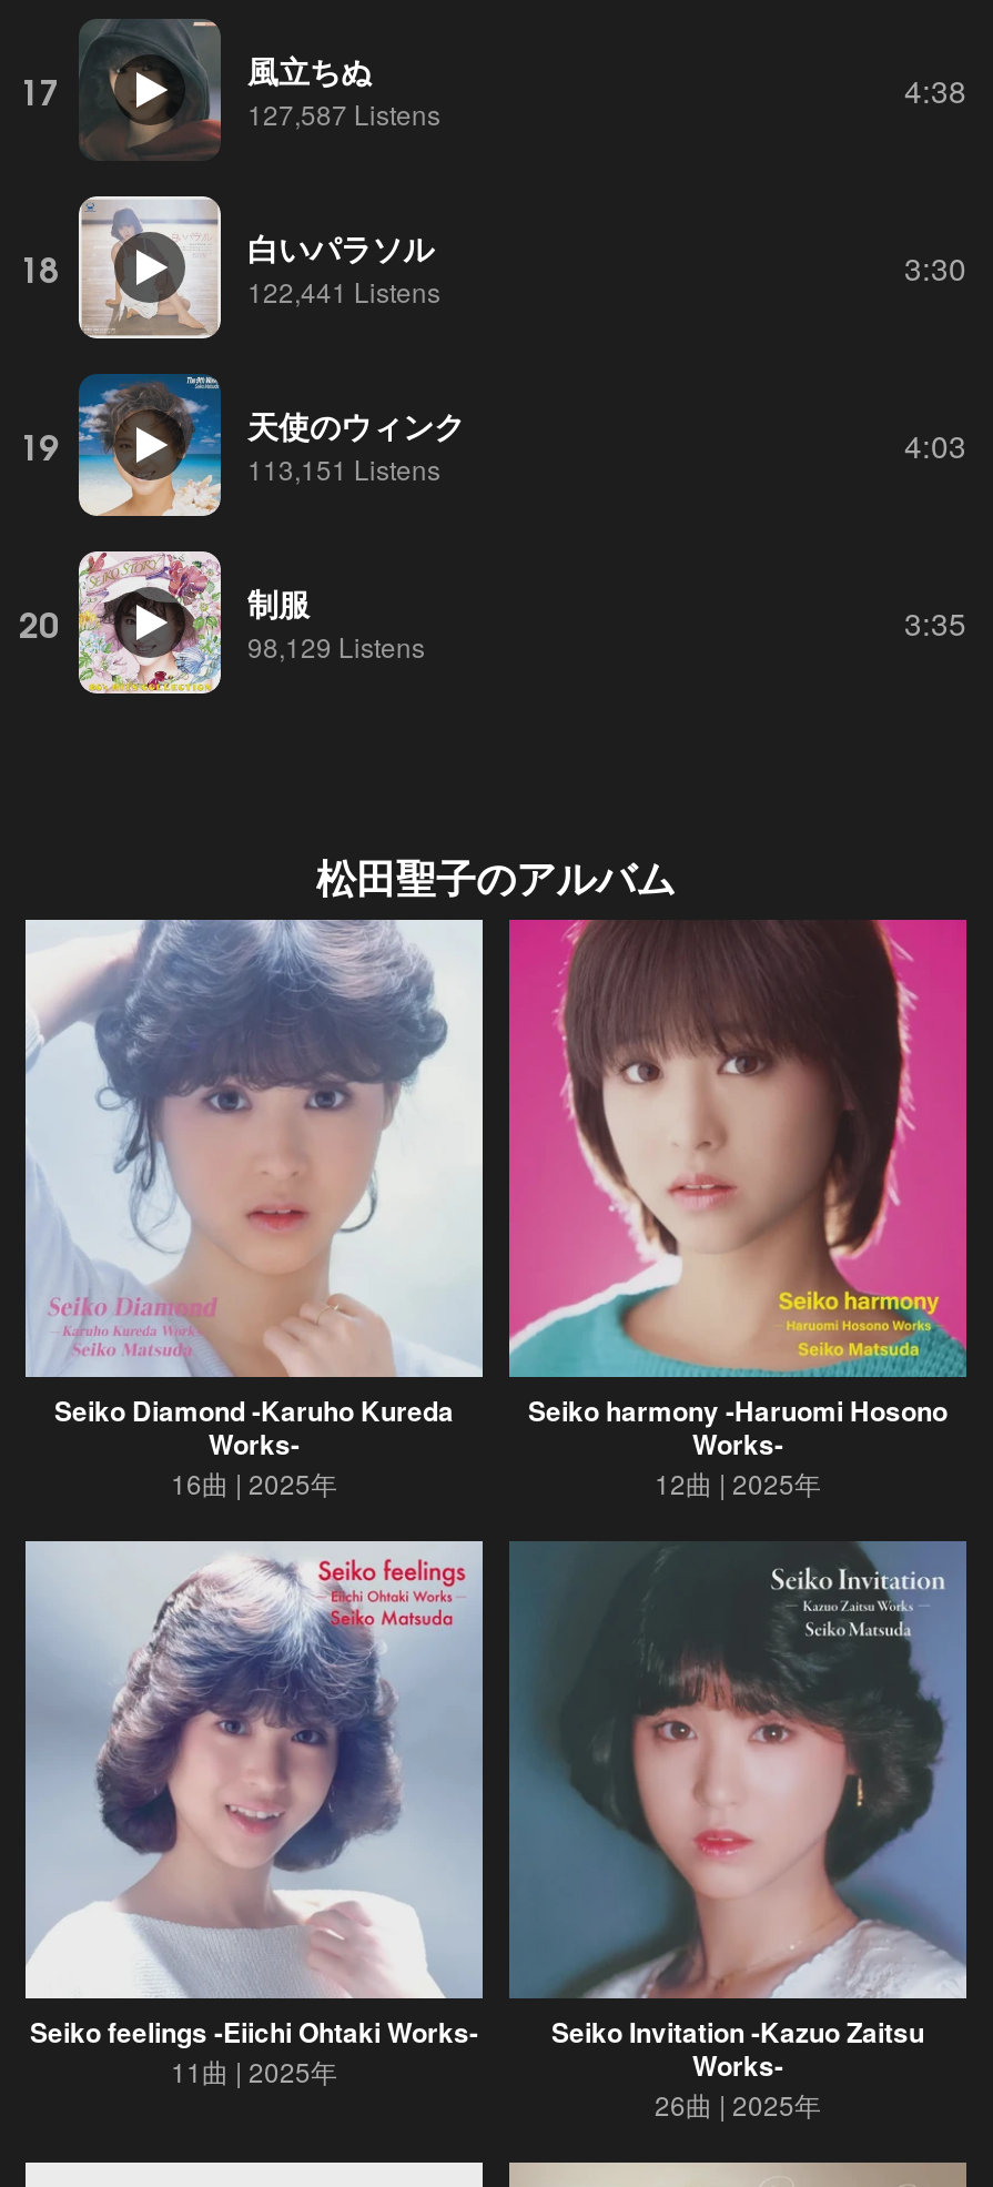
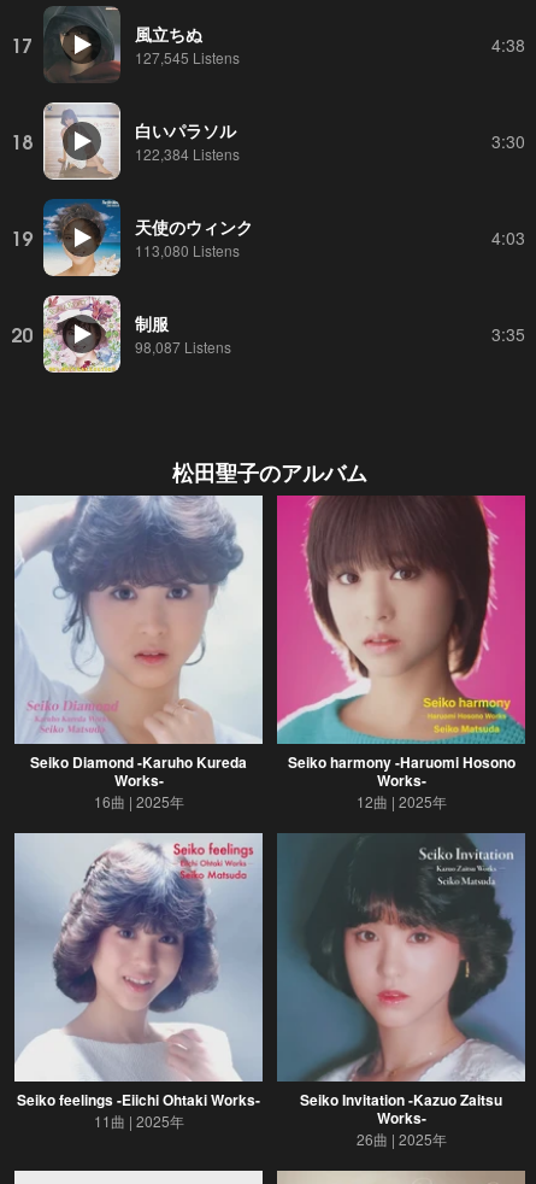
- 127,587 Listens
+ 127,545 Listens

- 122,441 Listens
+ 122,384 Listens

- 113,151 Listens
+ 113,080 Listens

- 98,129 Listens
+ 98,087 Listens
